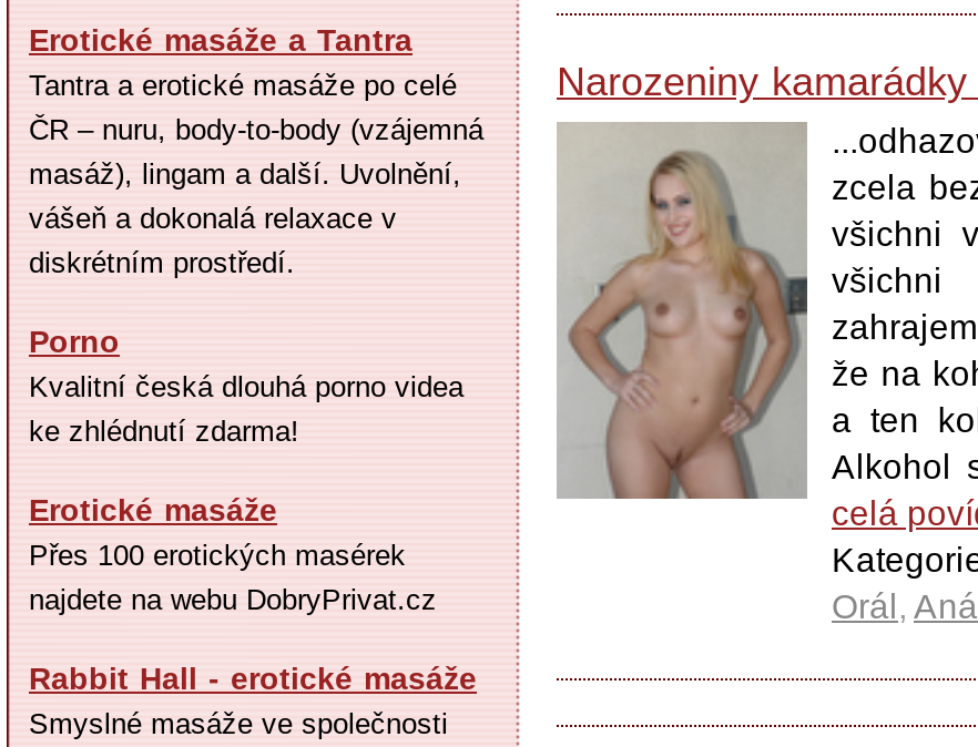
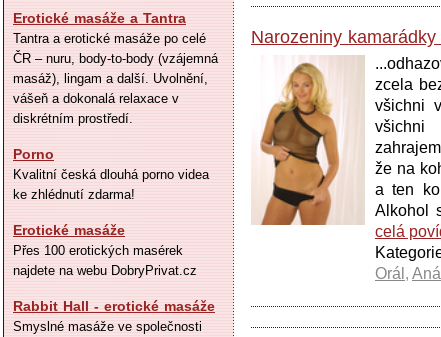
- [image]
+ [image]
